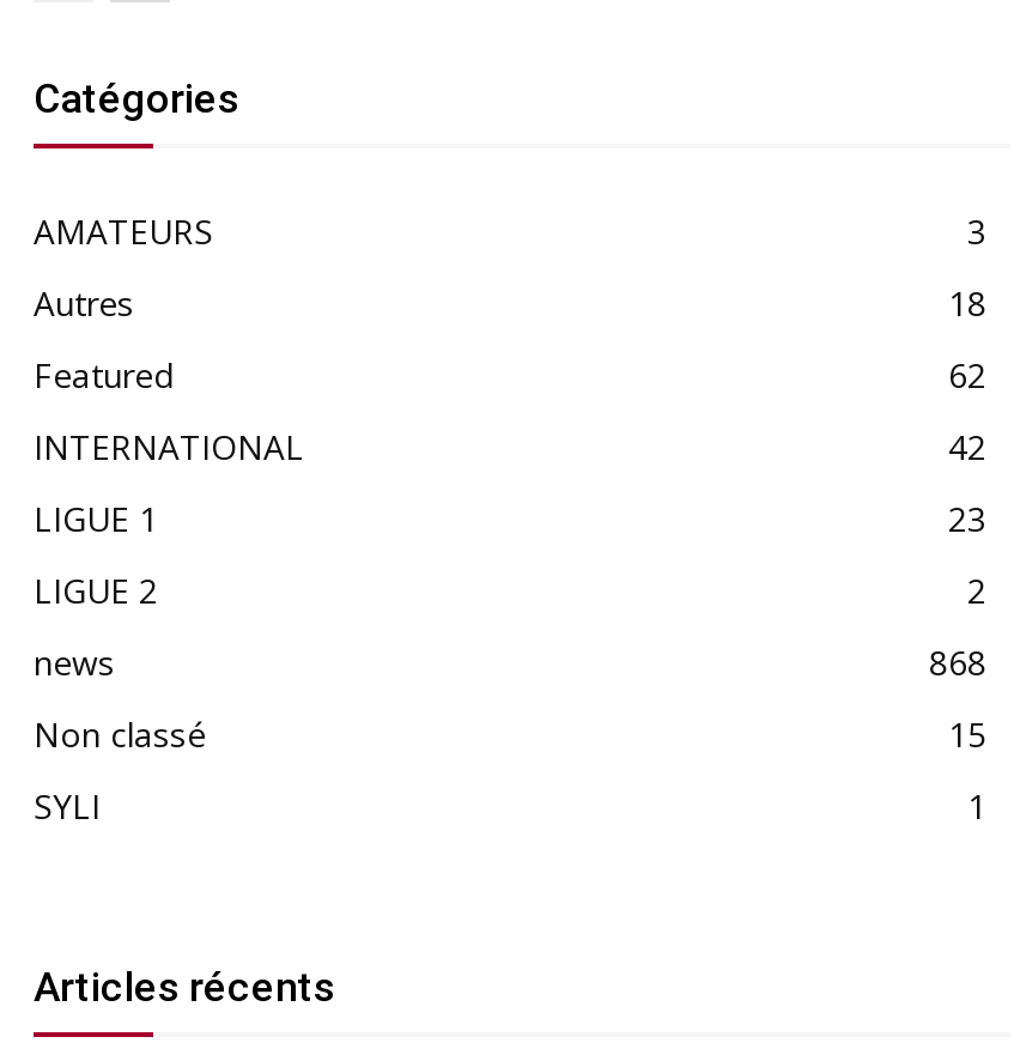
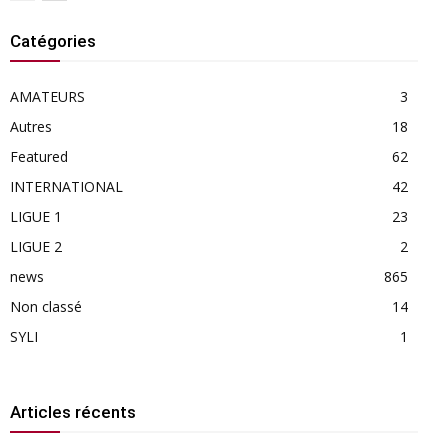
- 868
+ 865

- 15
+ 14
